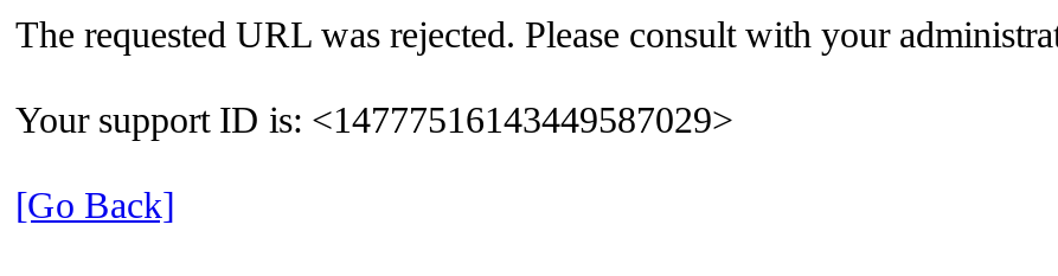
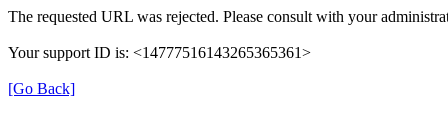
- Your support ID is: <14777516143449587029>
+ Your support ID is: <14777516143265365361>
